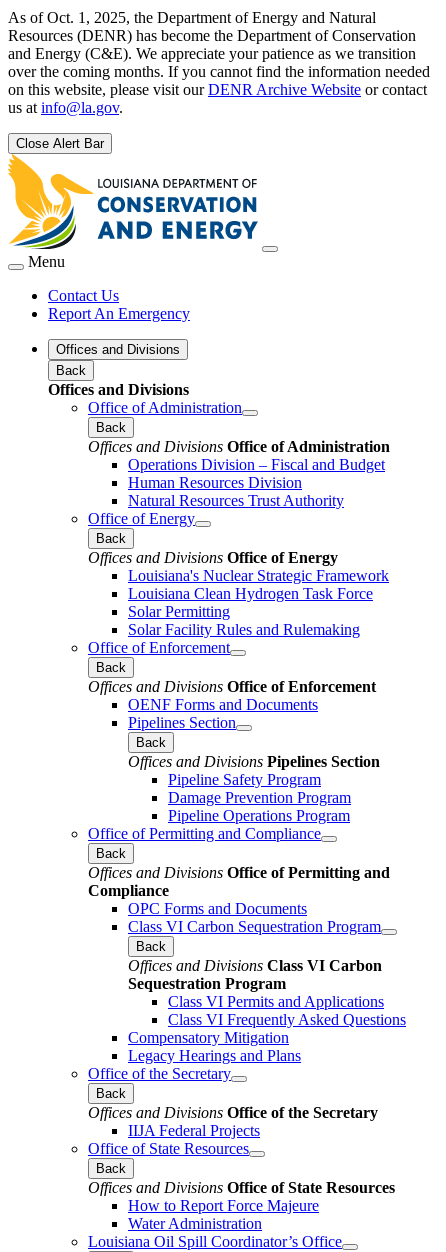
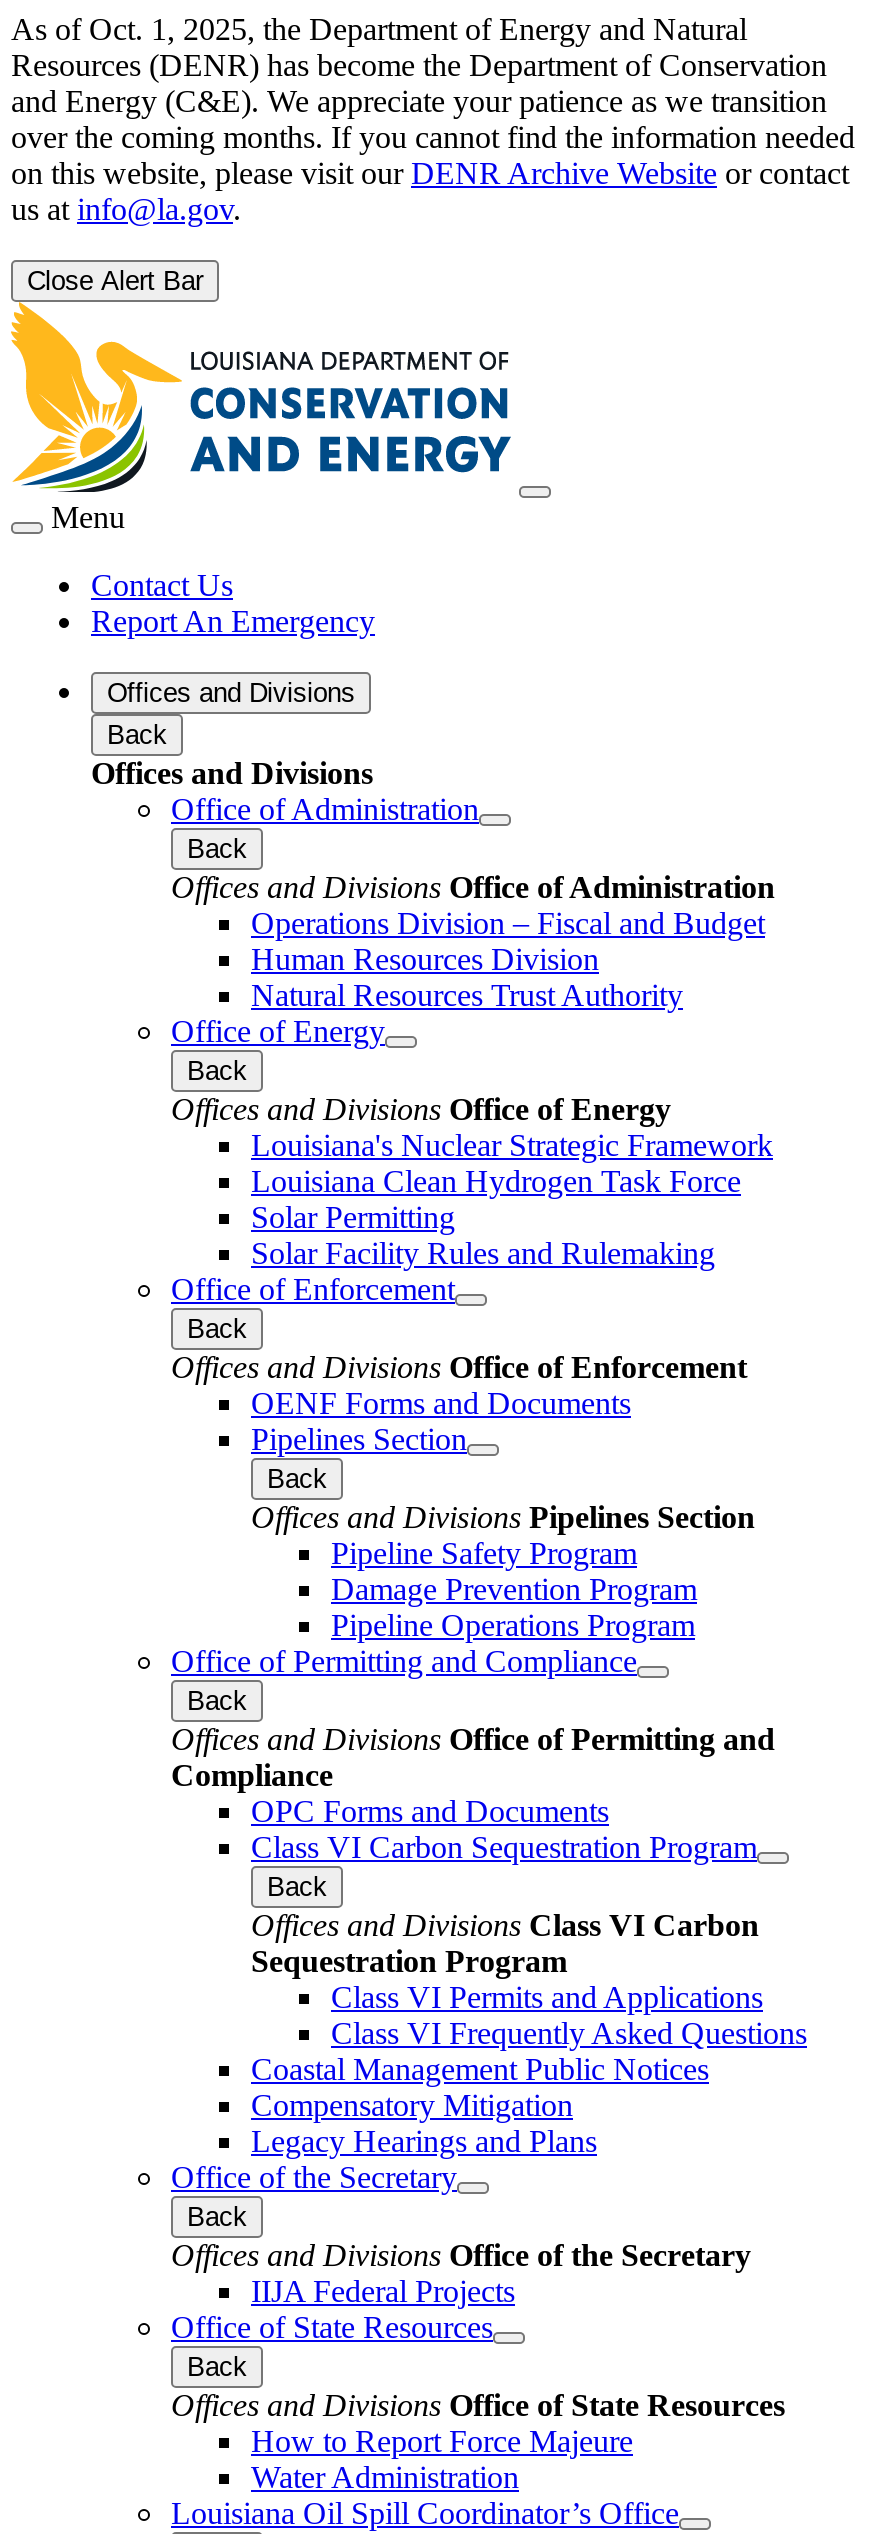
+ Coastal Management Public Notices
